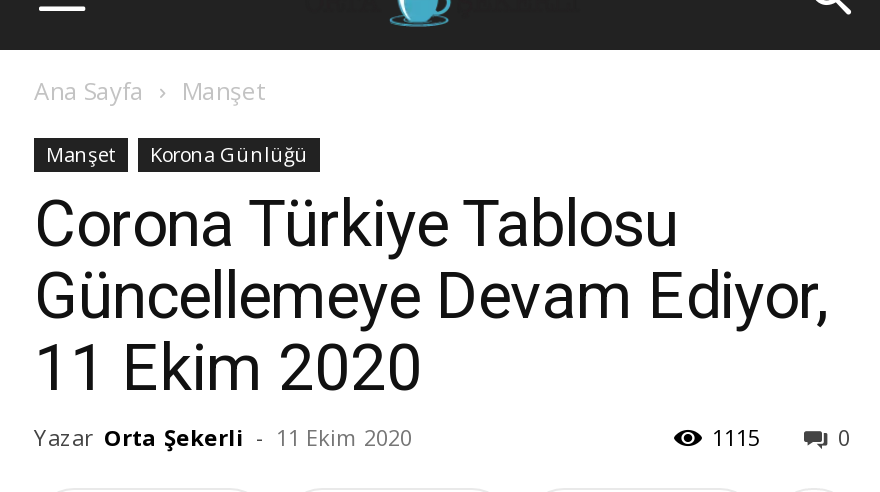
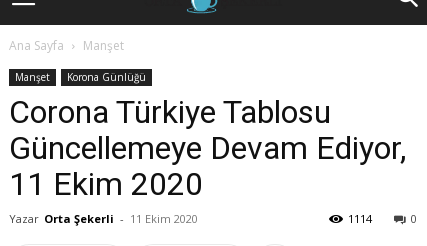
- 1115
+ 1114
